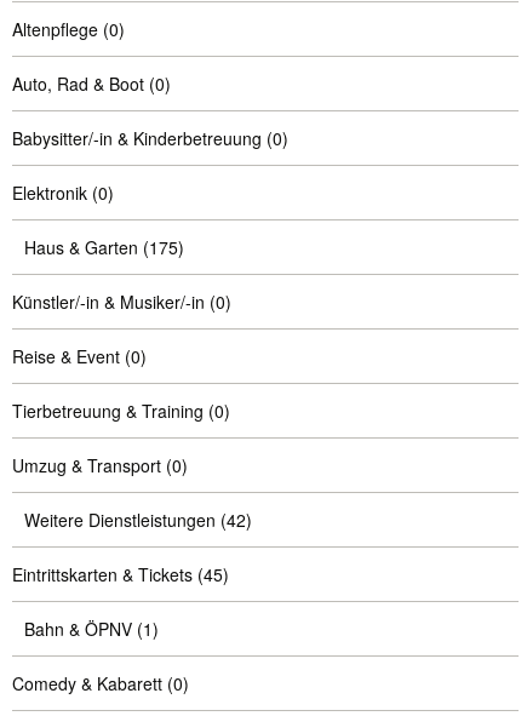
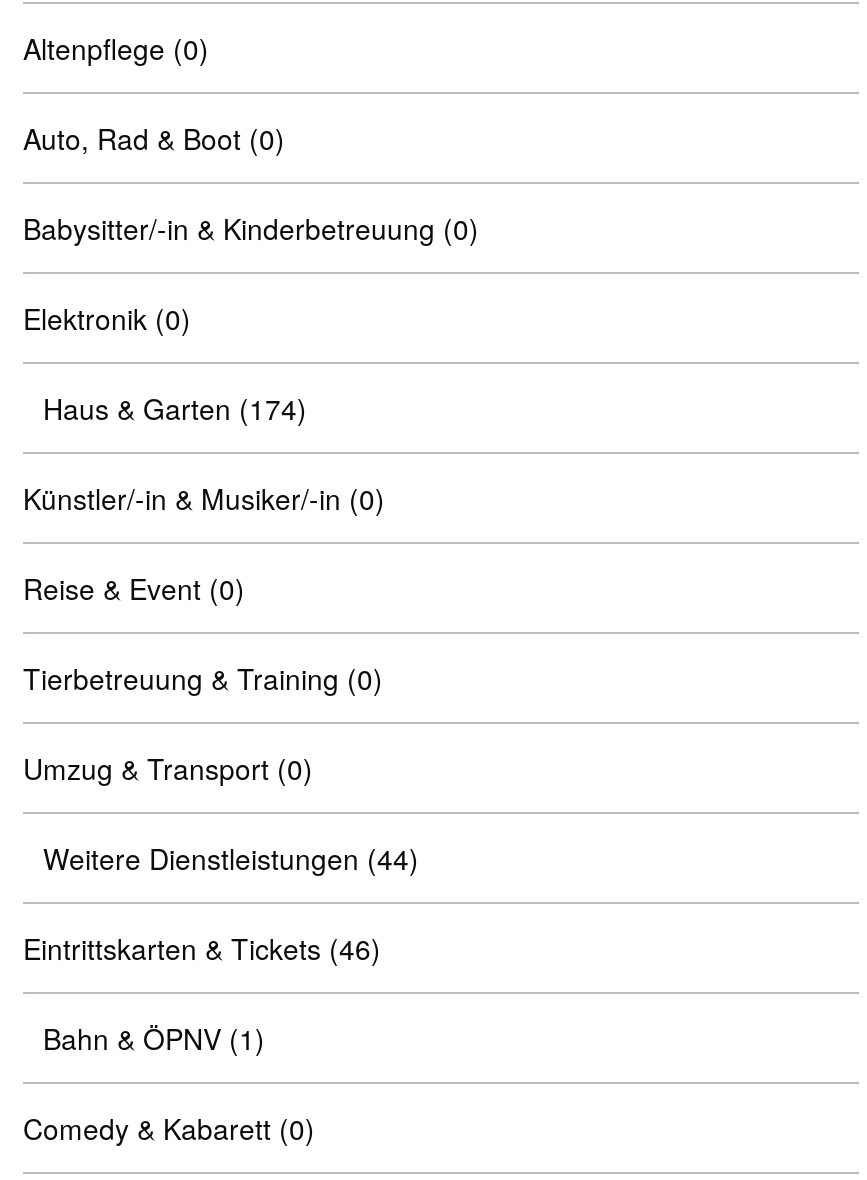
- Haus & Garten (175)
+ Haus & Garten (174)

- Weitere Dienstleistungen (42)
+ Weitere Dienstleistungen (44)

- Eintrittskarten & Tickets (45)
+ Eintrittskarten & Tickets (46)
